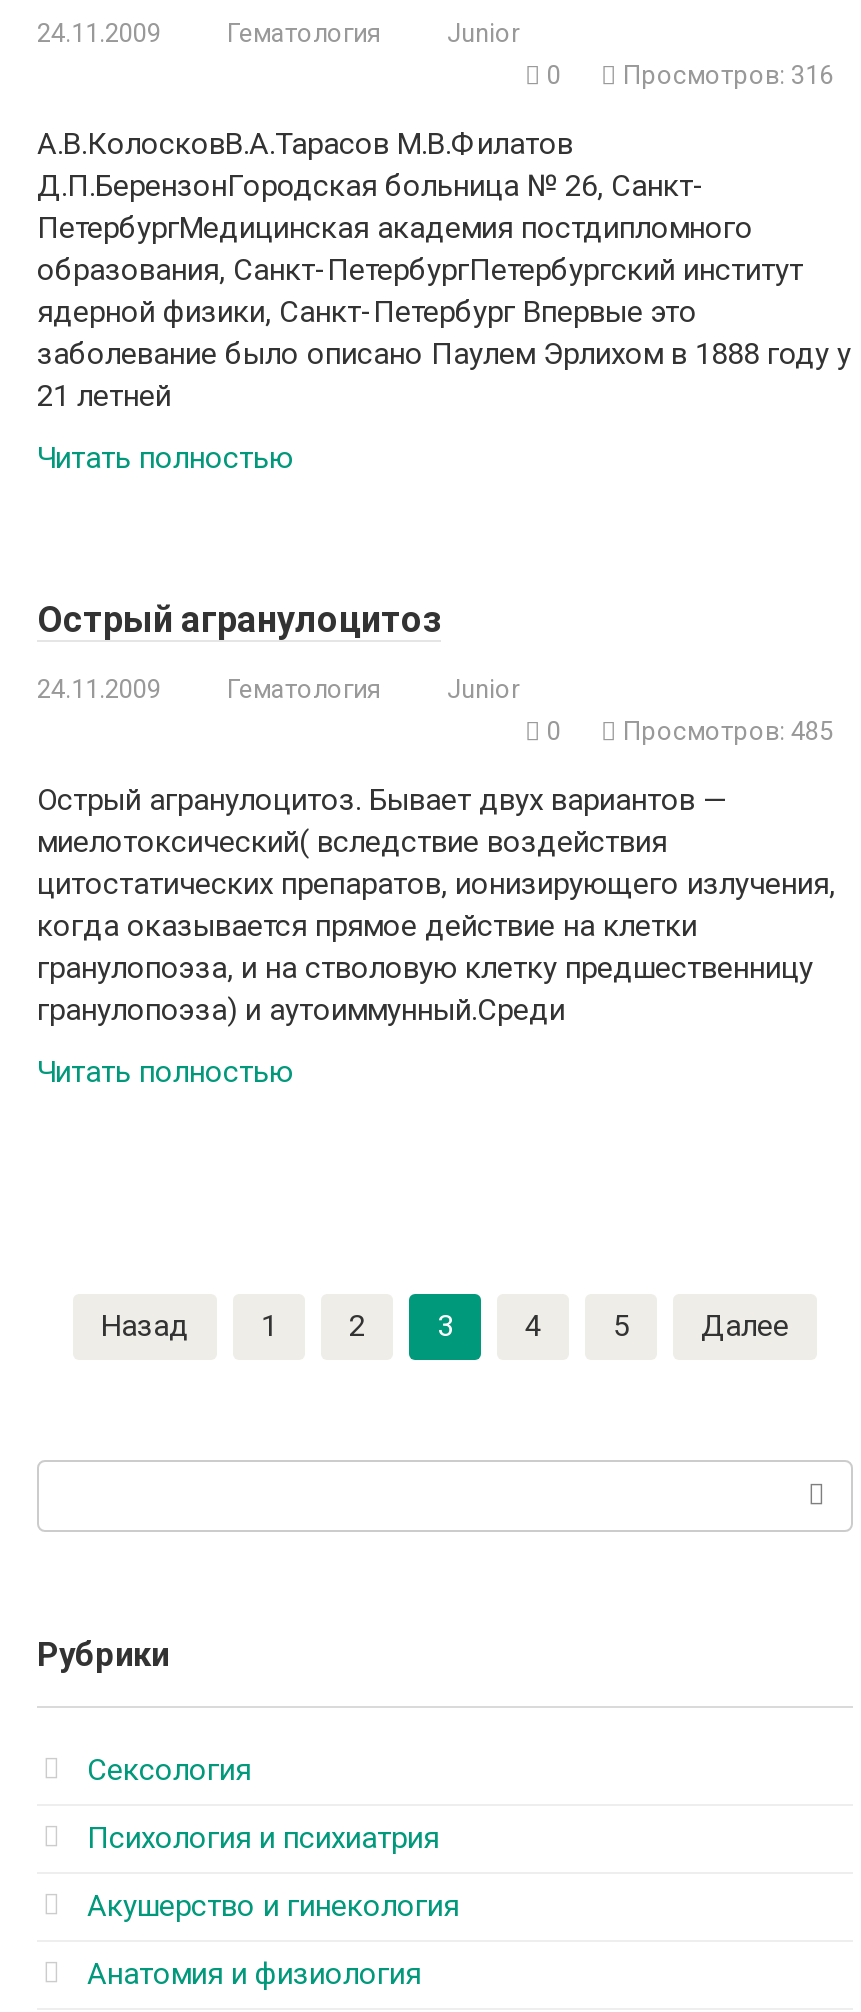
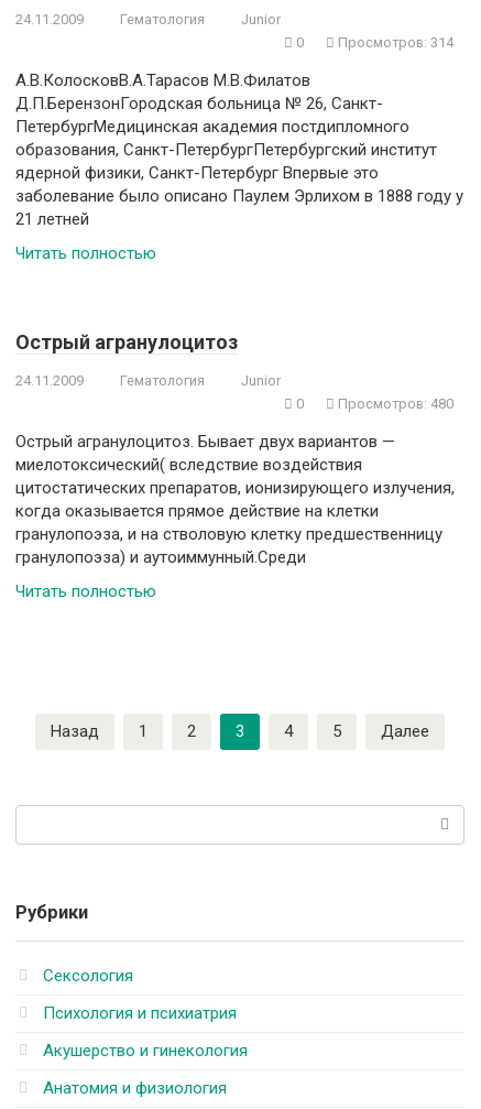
- 0 Просмотров: 316
+ 0 Просмотров: 314

- 0 Просмотров: 485
+ 0 Просмотров: 480
